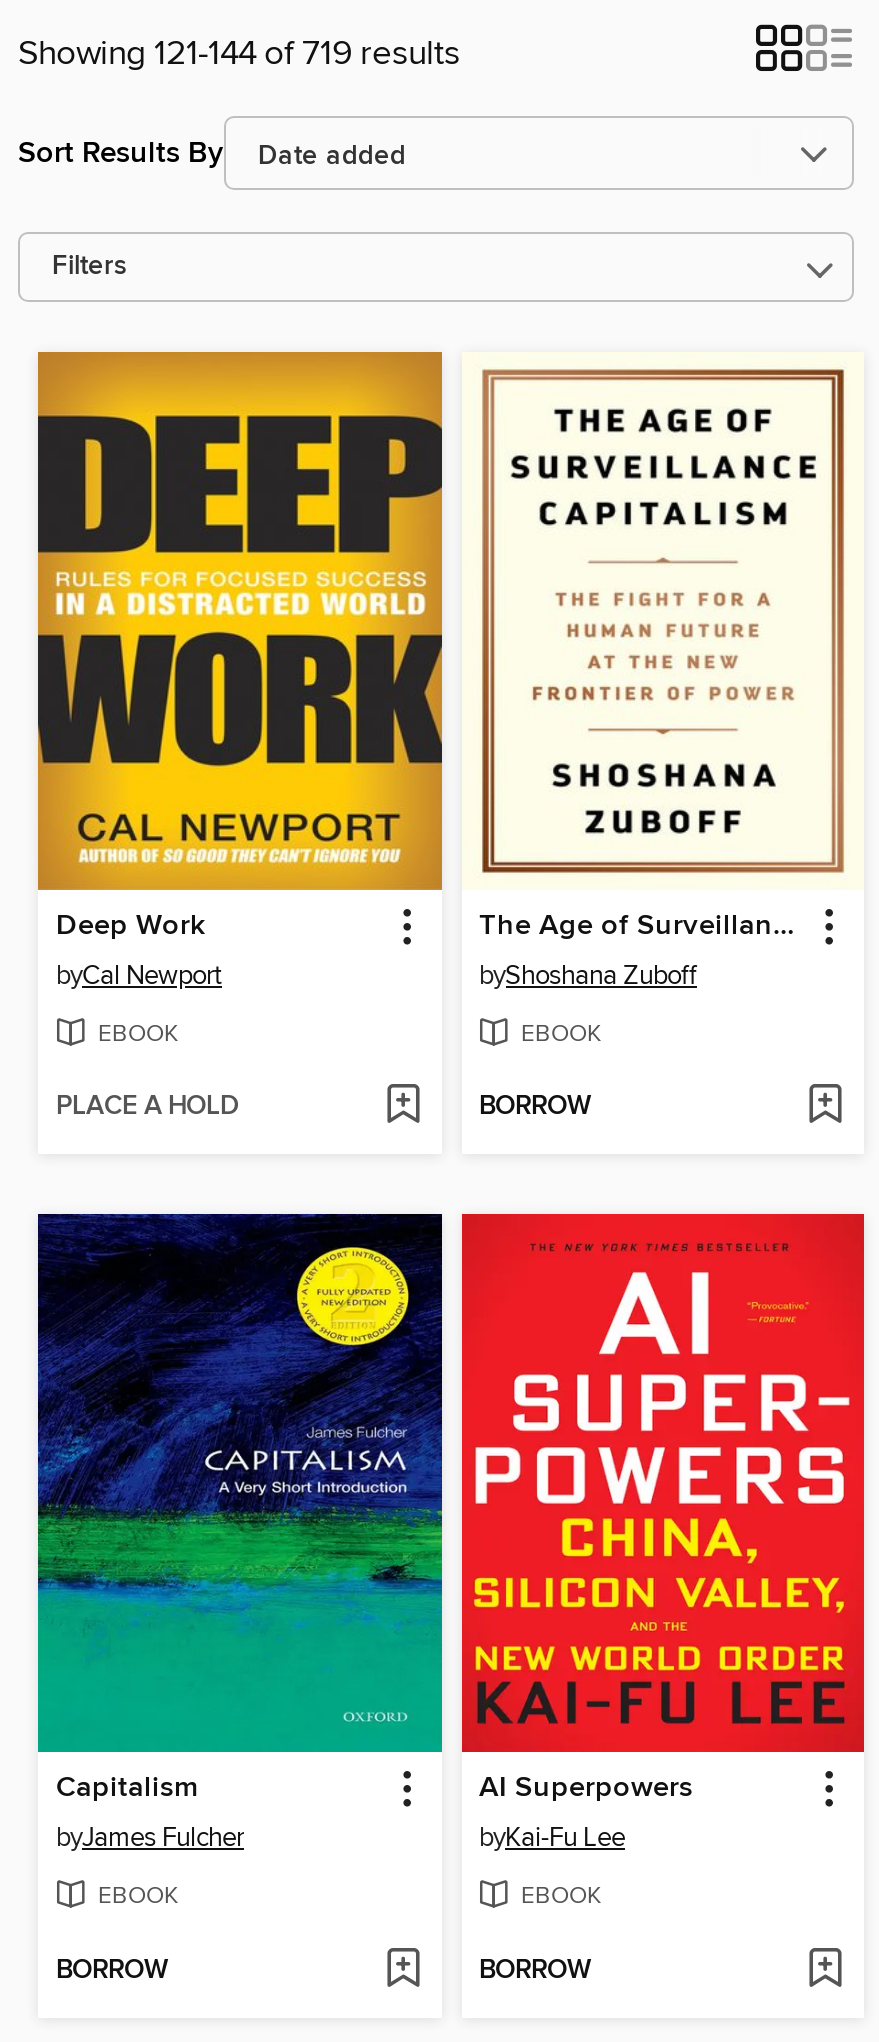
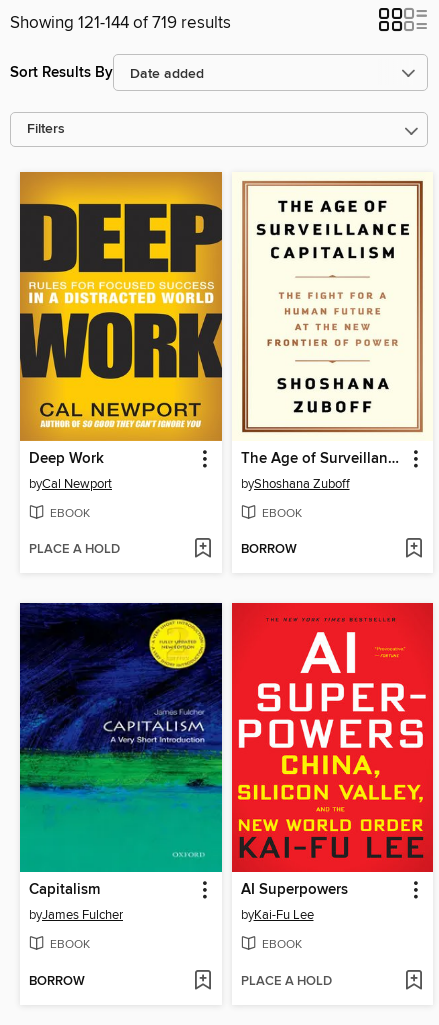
- BORROW
+ PLACE A HOLD
